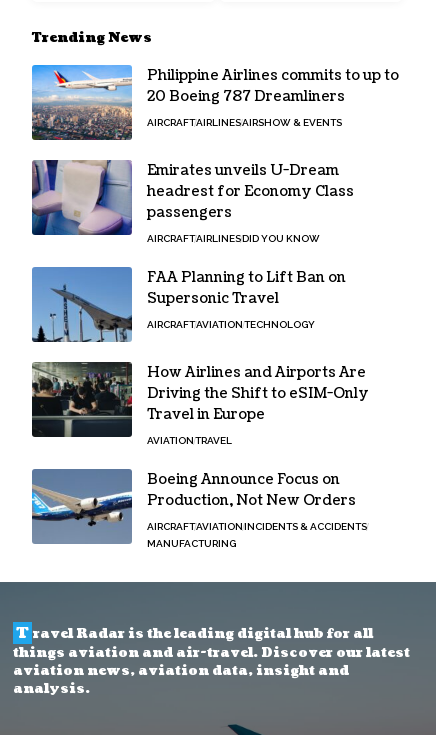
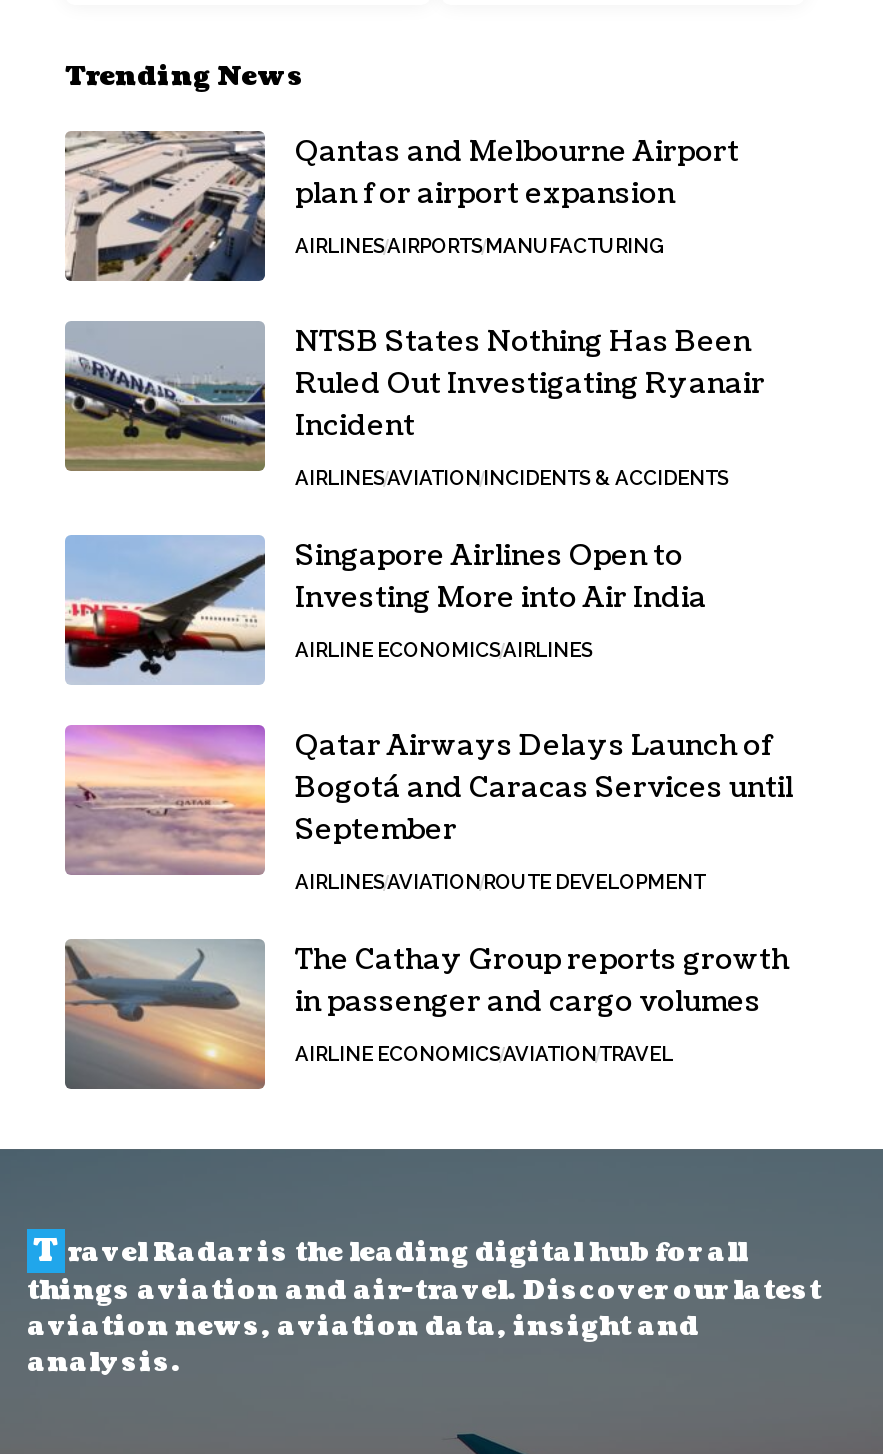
- [image]
- Philippine Airlines commits to up to
- 20 Boeing 787 Dreamliners
- AIRCRAFTAIRLINESAIRSHOW & EVENTS
- Emirates unveils U-Dream
- headrest for Economy Class
- passengers
- AIRCRAFTAIRLINES DID YOU KNOW
- FAA Planning to Lift Ban on
- Supersonic Travel
- AIRCRAFTAVIATION TECHNOLOGY
- How Airlines and Airports Are
- Driving the Shift to eSIM-Only
- Travel in Europe
- AVIATION TRAVEL
- Boeing Announce Focus on
- Production, Not New Orders
- AIRCRAFTAVIATION INCIDENTS & ACCIDENTS
- MANUFACTURING
+ [image]
+ Qantas and Melbourne Airport
+ plan for airport expansion
+ AIRLINES AIRPORTS MANUFACTURING
+ NTSB States Nothing Has Been
+ Ruled Out Investigating Ryanair
+ Incident
+ AIRLINES AVIATION INCIDENTS & ACCIDENTS
+ Singapore Airlines Open to
+ Investing More into Air India
+ AIRLINE ECONOMICS AIRLINES
+ Qatar Airways Delays Launch of
+ Bogotá and Caracas Services until
+ September
+ AIRLINES AVIATION ROUTE DEVELOPMENT
+ The Cathay Group reports growth
+ in passenger and cargo volumes
+ AIRLINE ECONOMICS AVIATION TRAVEL

- [image]
+ [image]

- [image]
+ [image]

- [image]
+ [image]

- [image]
+ [image]
